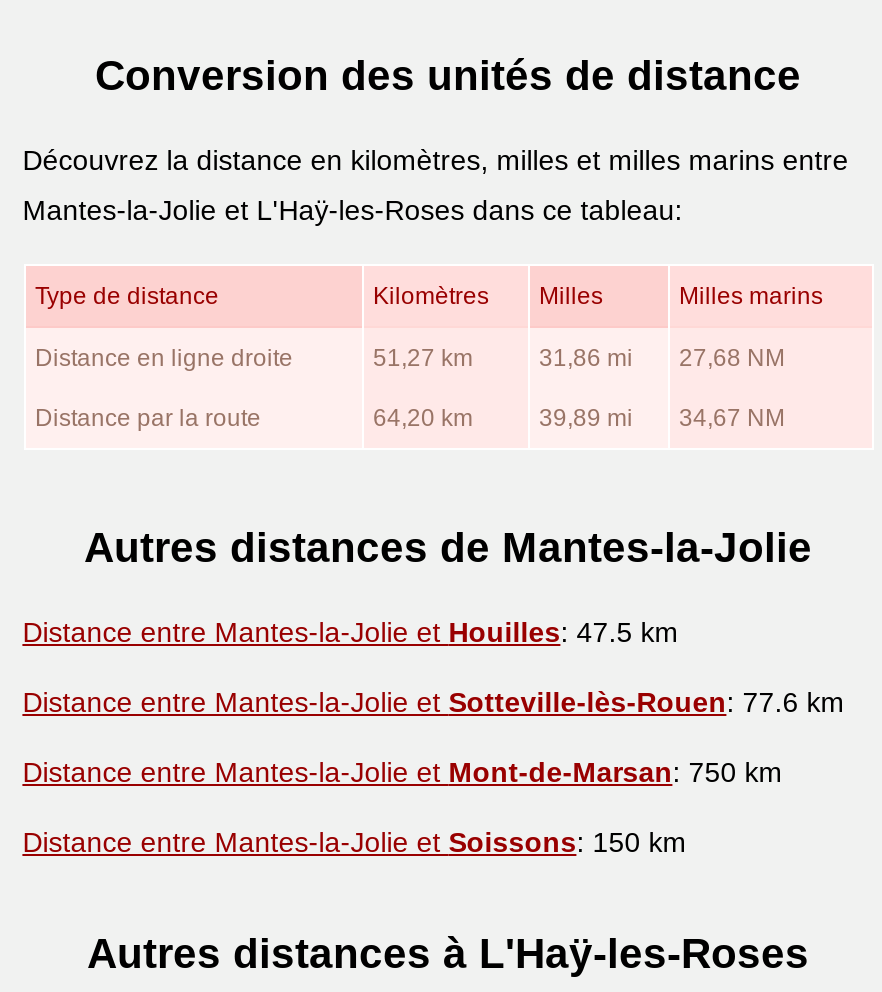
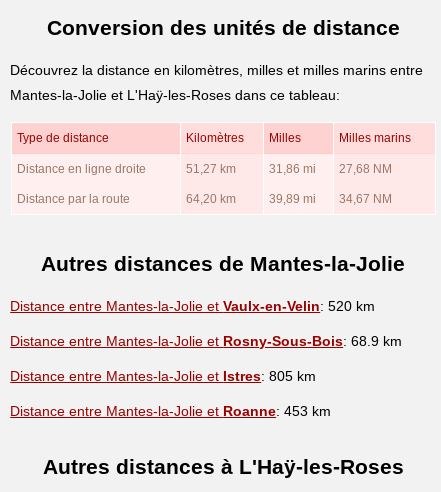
- Distance entre Mantes-la-Jolie et Houilles: 47.5 km
+ Distance entre Mantes-la-Jolie et Vaulx-en-Velin: 520 km

- Distance entre Mantes-la-Jolie et Sotteville-lès-Rouen: 77.6 km
+ Distance entre Mantes-la-Jolie et Rosny-Sous-Bois: 68.9 km

- Distance entre Mantes-la-Jolie et Mont-de-Marsan: 750 km
+ Distance entre Mantes-la-Jolie et Istres: 805 km

- Distance entre Mantes-la-Jolie et Soissons: 150 km
+ Distance entre Mantes-la-Jolie et Roanne: 453 km
